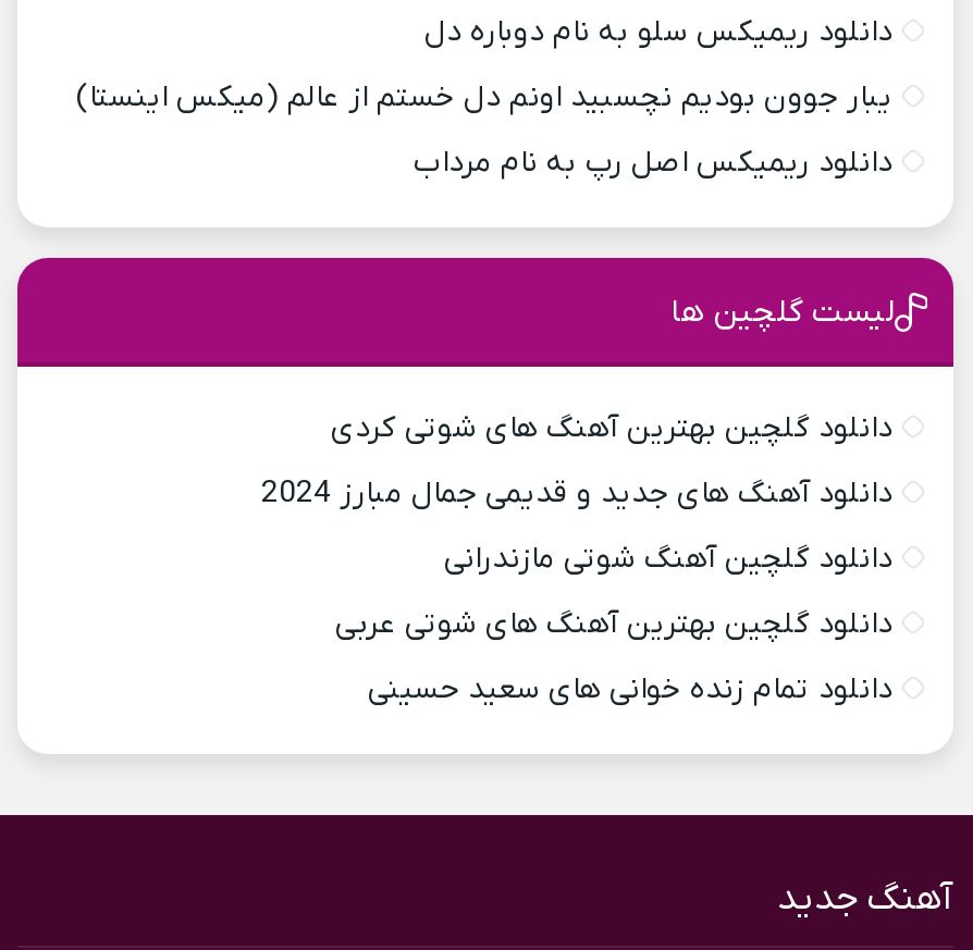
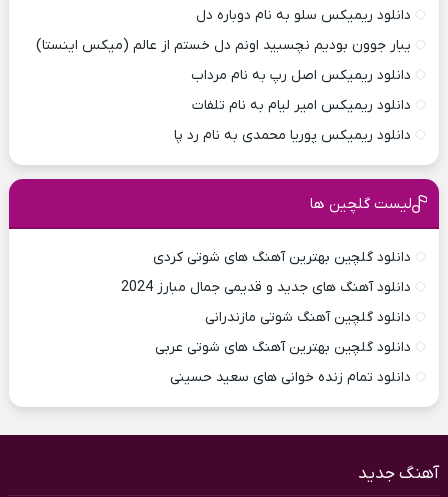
+ دانلود ریمیکس امیر لیام به نام تلفات
+ دانلود ریمیکس پوریا محمدی به نام رد پا
